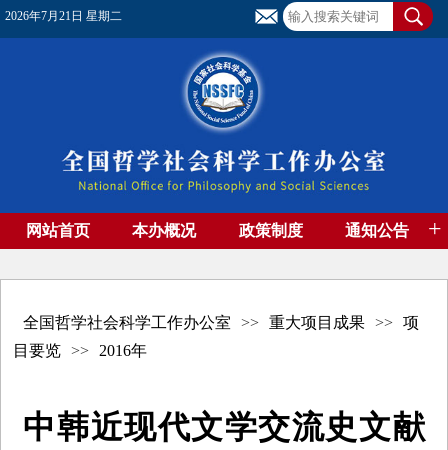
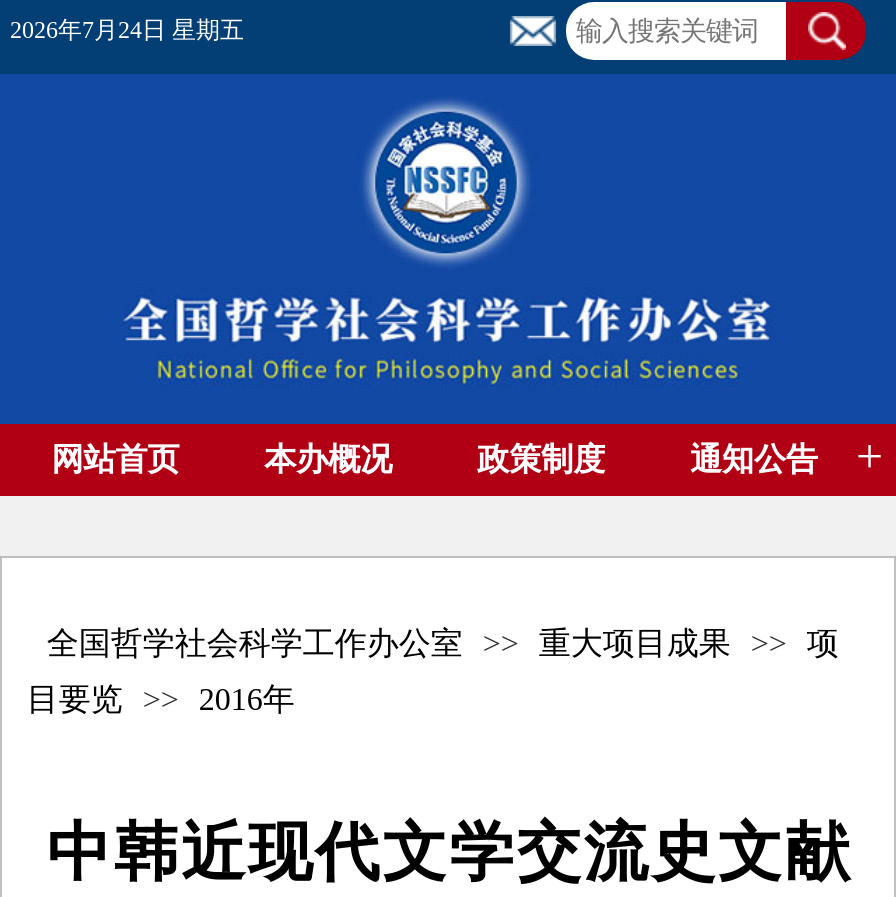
- 2026年7月21日 星期二
+ 2026年7月24日 星期五
